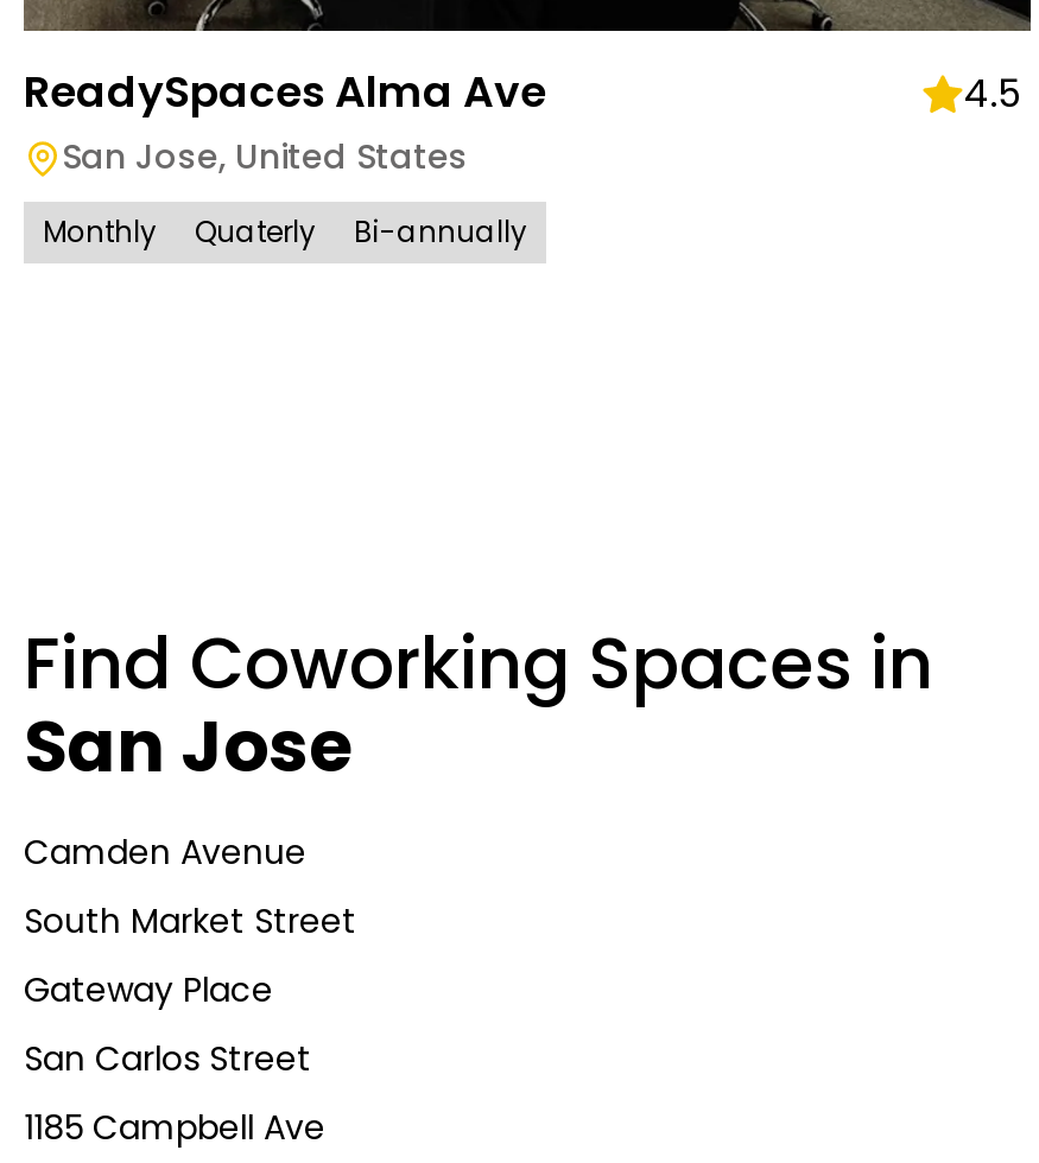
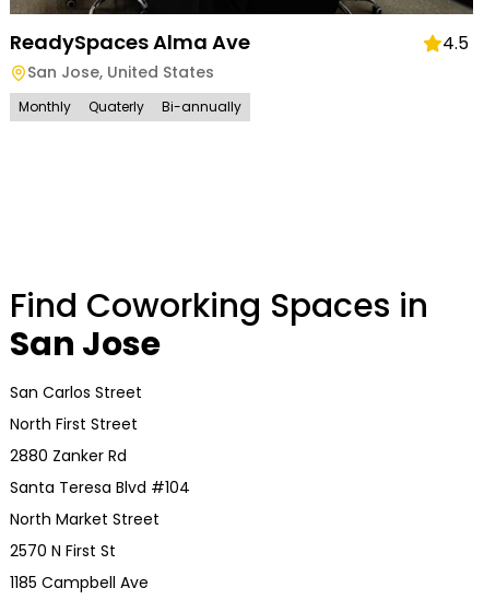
- Camden Avenue
- South Market Street
- Gateway Place

moved up: San Carlos Street

+ North First Street
+ 2880 Zanker Rd
+ Santa Teresa Blvd #104
+ North Market Street
+ 2570 N First St
